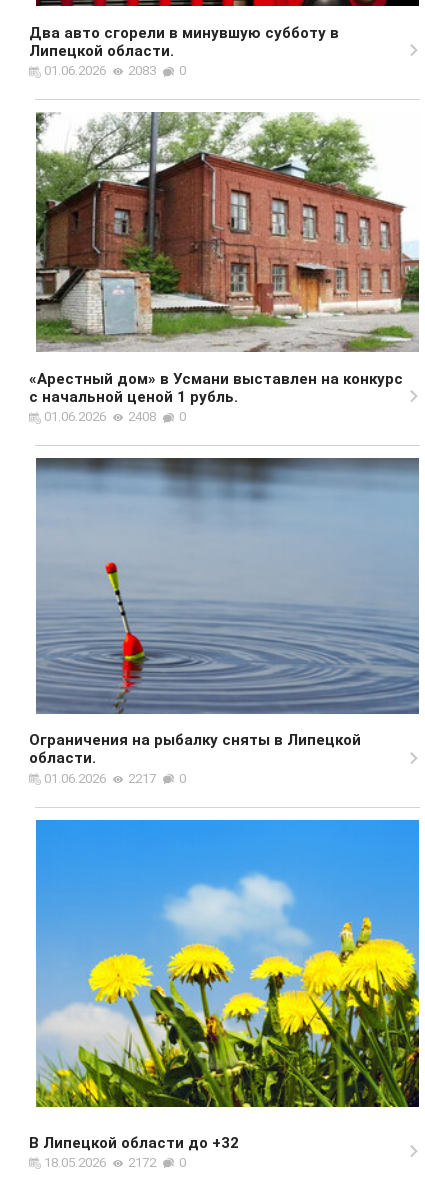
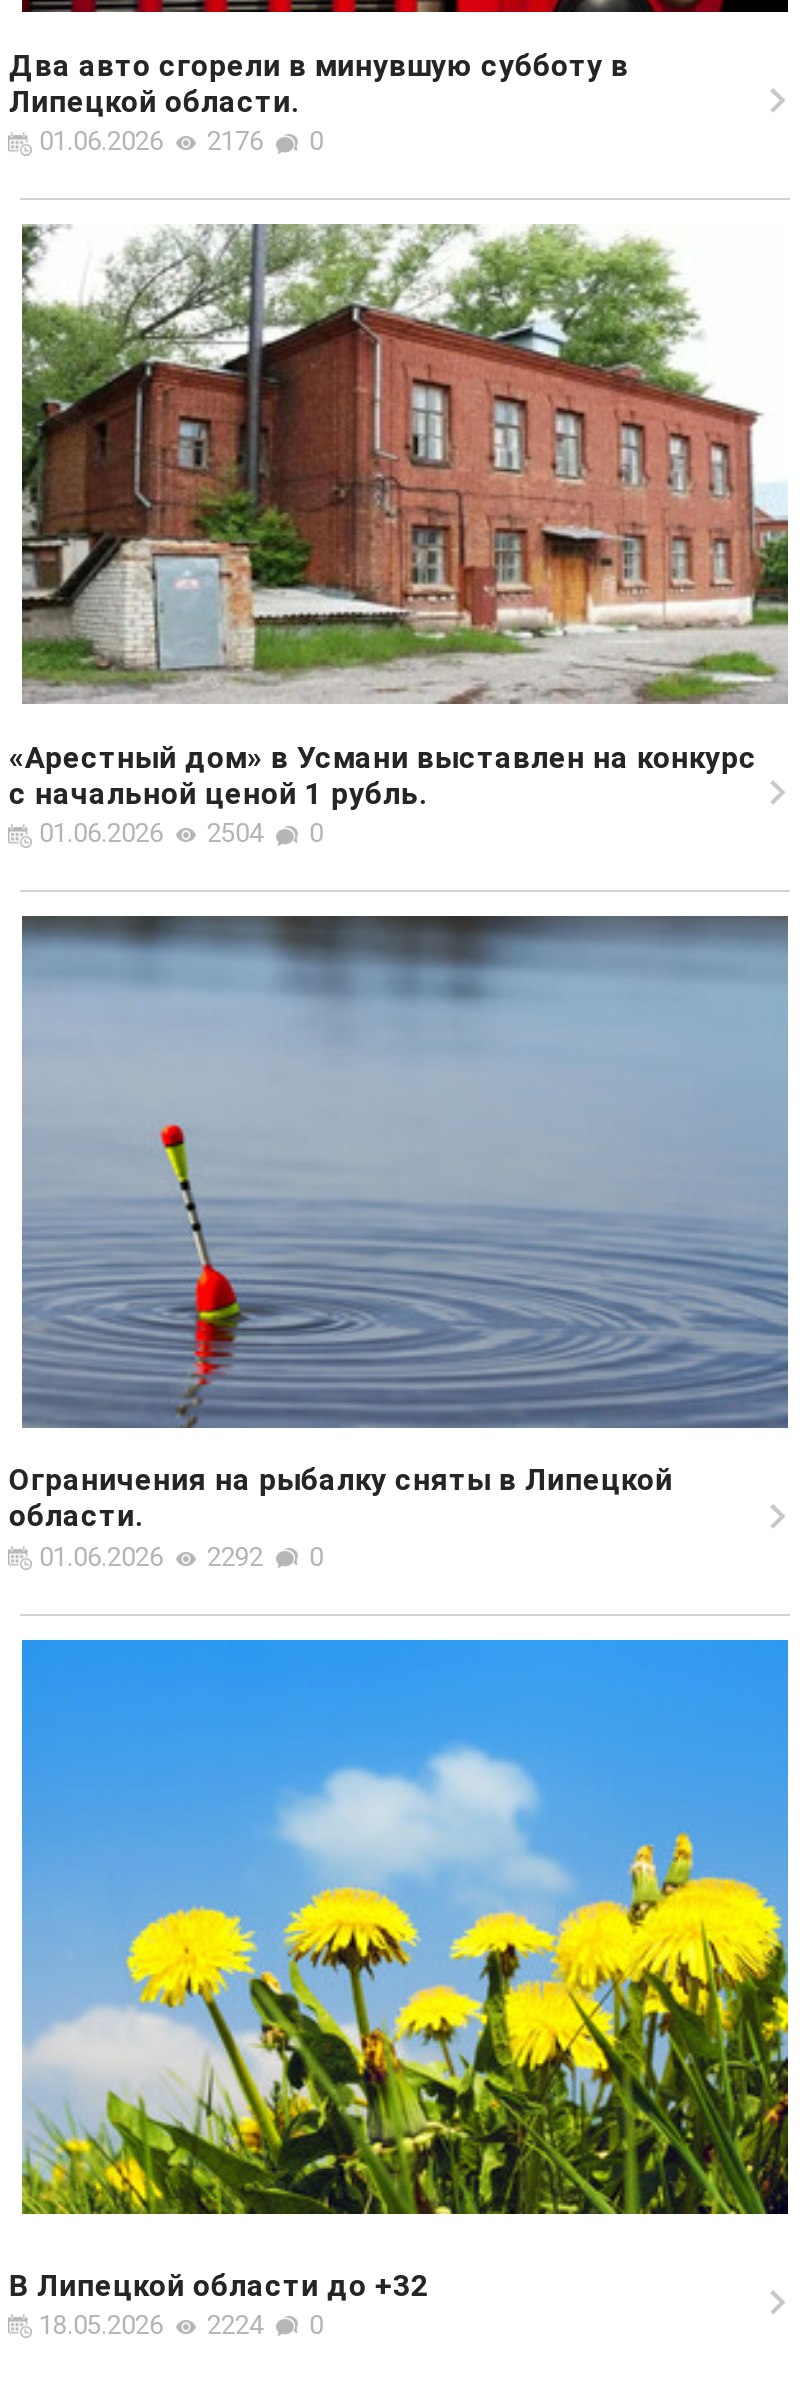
- 01.06.2026 2083 0
+ 01.06.2026 2176 0

- 01.06.2026 2408 0
+ 01.06.2026 2504 0

- 01.06.2026 2217 0
+ 01.06.2026 2292 0

- 18.05.2026 2172 0
+ 18.05.2026 2224 0
